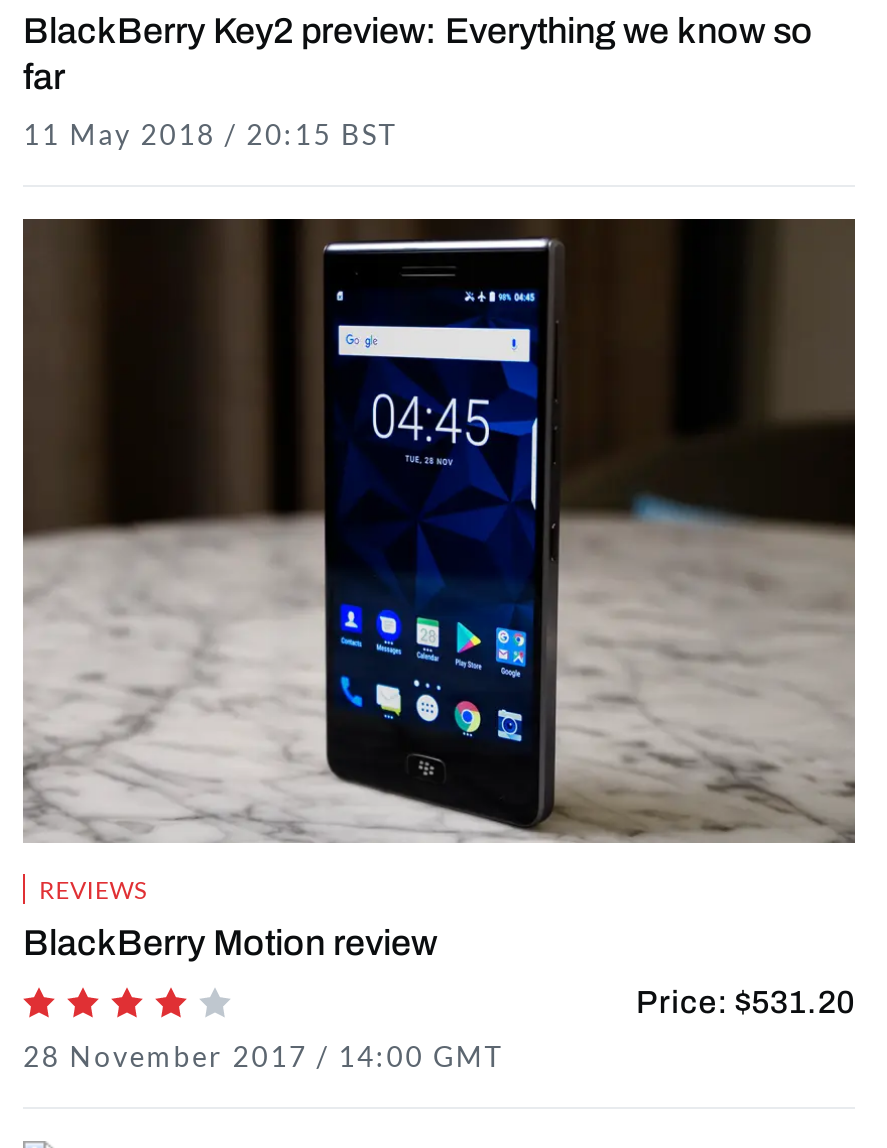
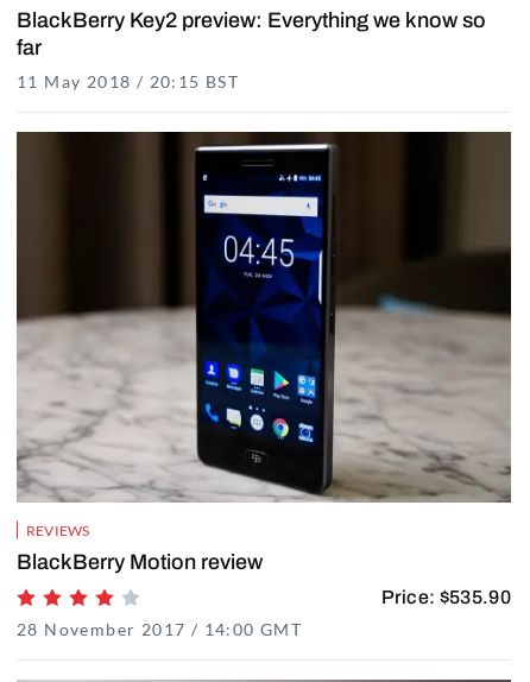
- Price: $531.20
+ Price: $535.90
